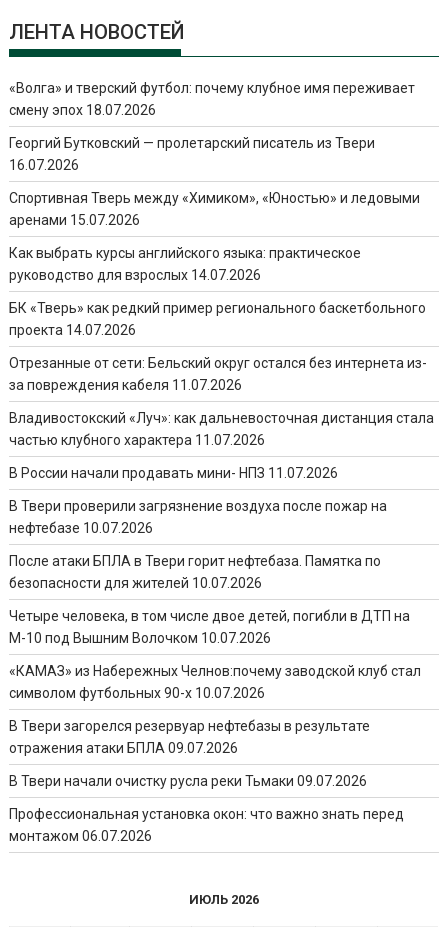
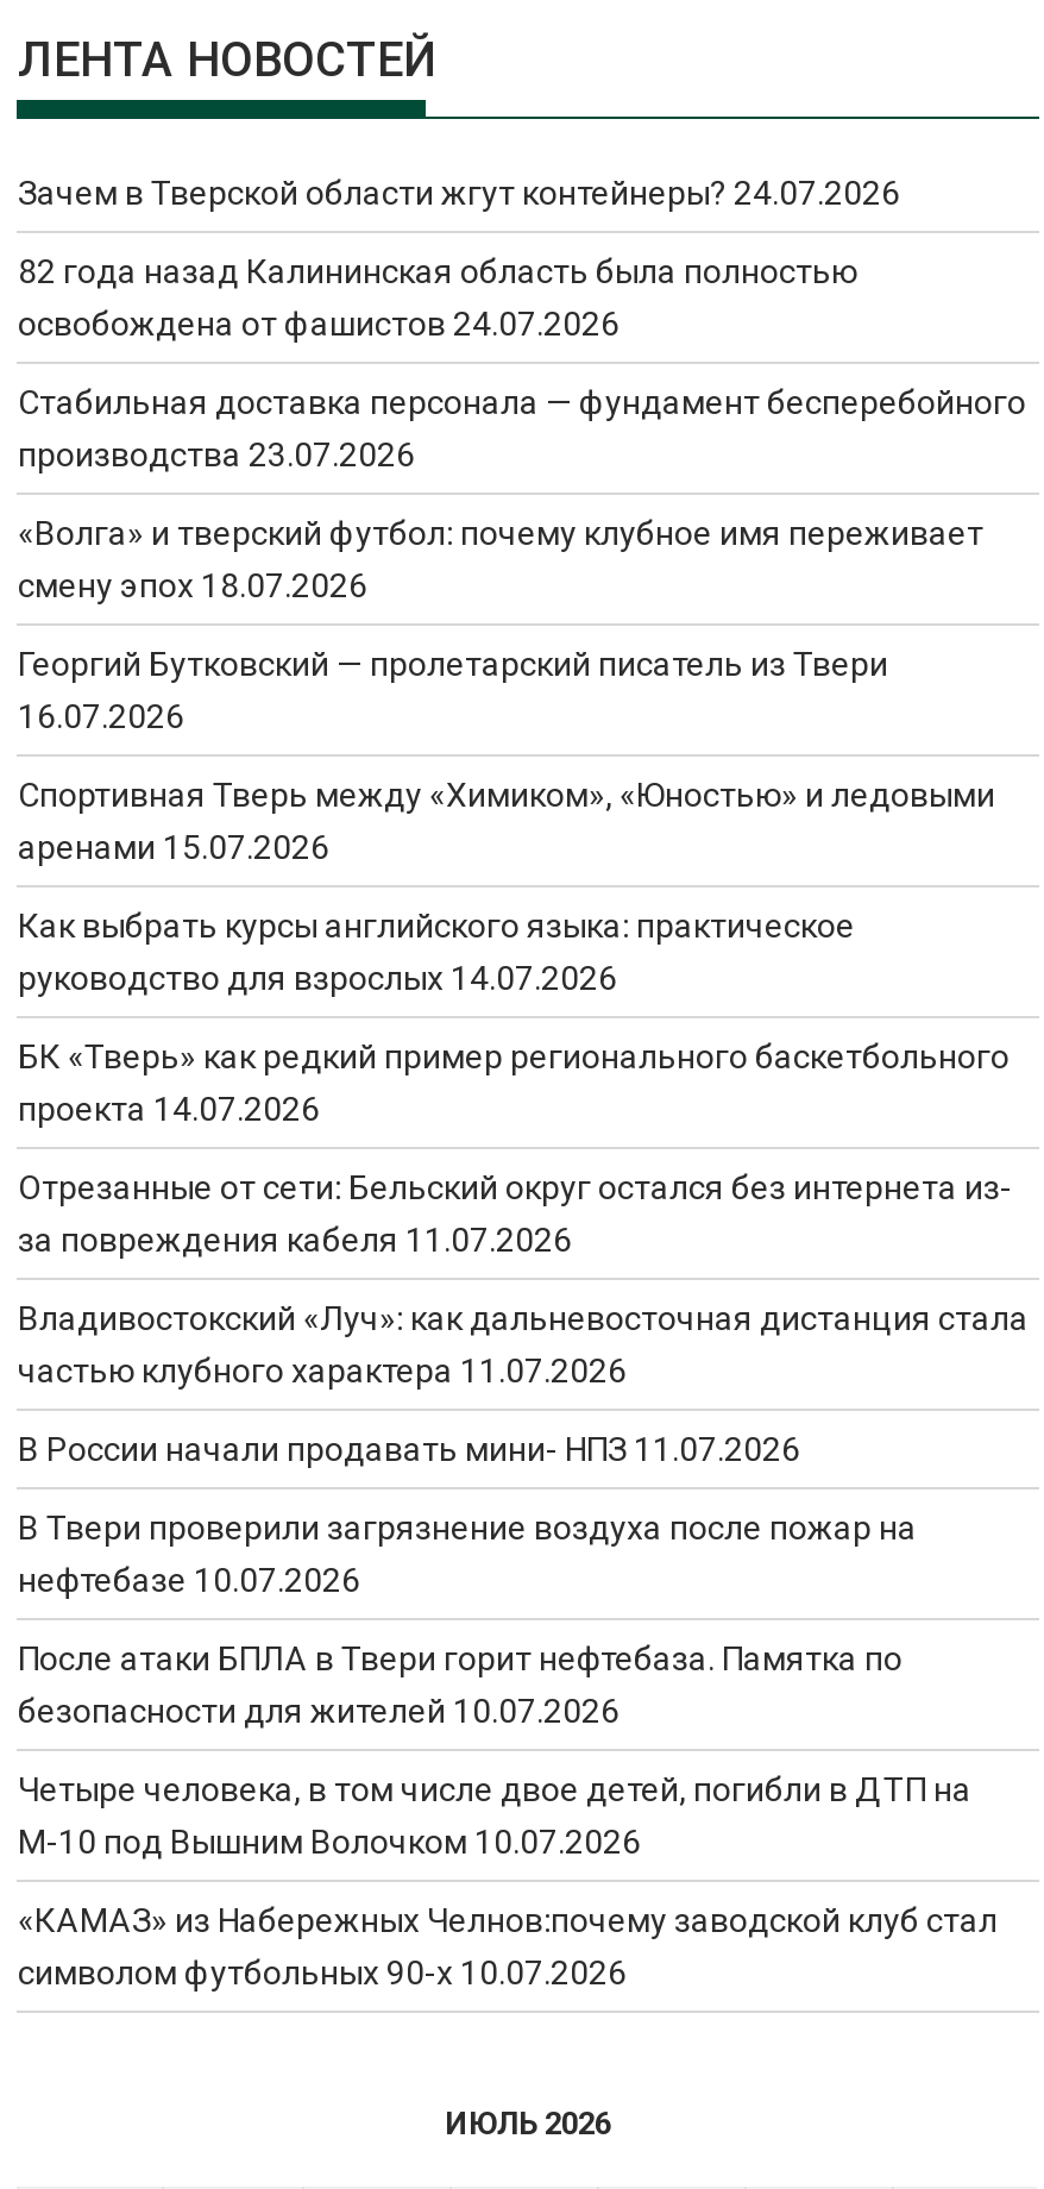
+ Зачем в Тверской области жгут контейнеры? 24.07.2026
+ 82 года назад Калининская область была полностью
+ освобождена от фашистов 24.07.2026
+ Стабильная доставка персонала — фундамент бесперебойного
+ производства 23.07.2026

moved down: «Волга» и тверский футбол: почему клубное имя переживает | смену эпох 18.07.2026 | Георгий Бутковский — пролетарский писатель из Твери | ... | «КАМАЗ» из Набережных Челнов:почему заводской клуб стал | символом футбольных 90-х 10.07.2026

- В Твери загорелся резервуар нефтебазы в результате
- отражения атаки БПЛА 09.07.2026
- В Твери начали очистку русла реки Тьмаки 09.07.2026
- Профессиональная установка окон: что важно знать перед
- монтажом 06.07.2026
